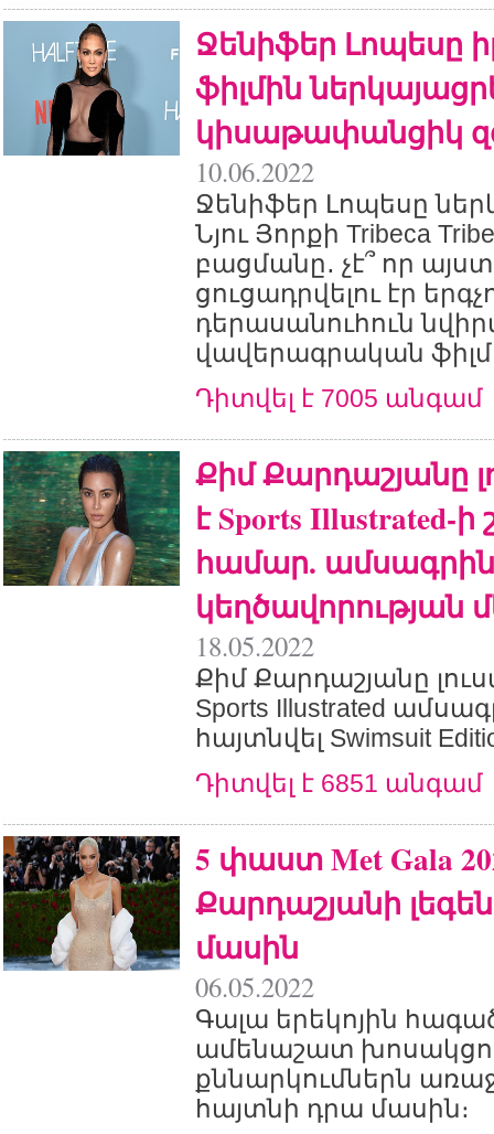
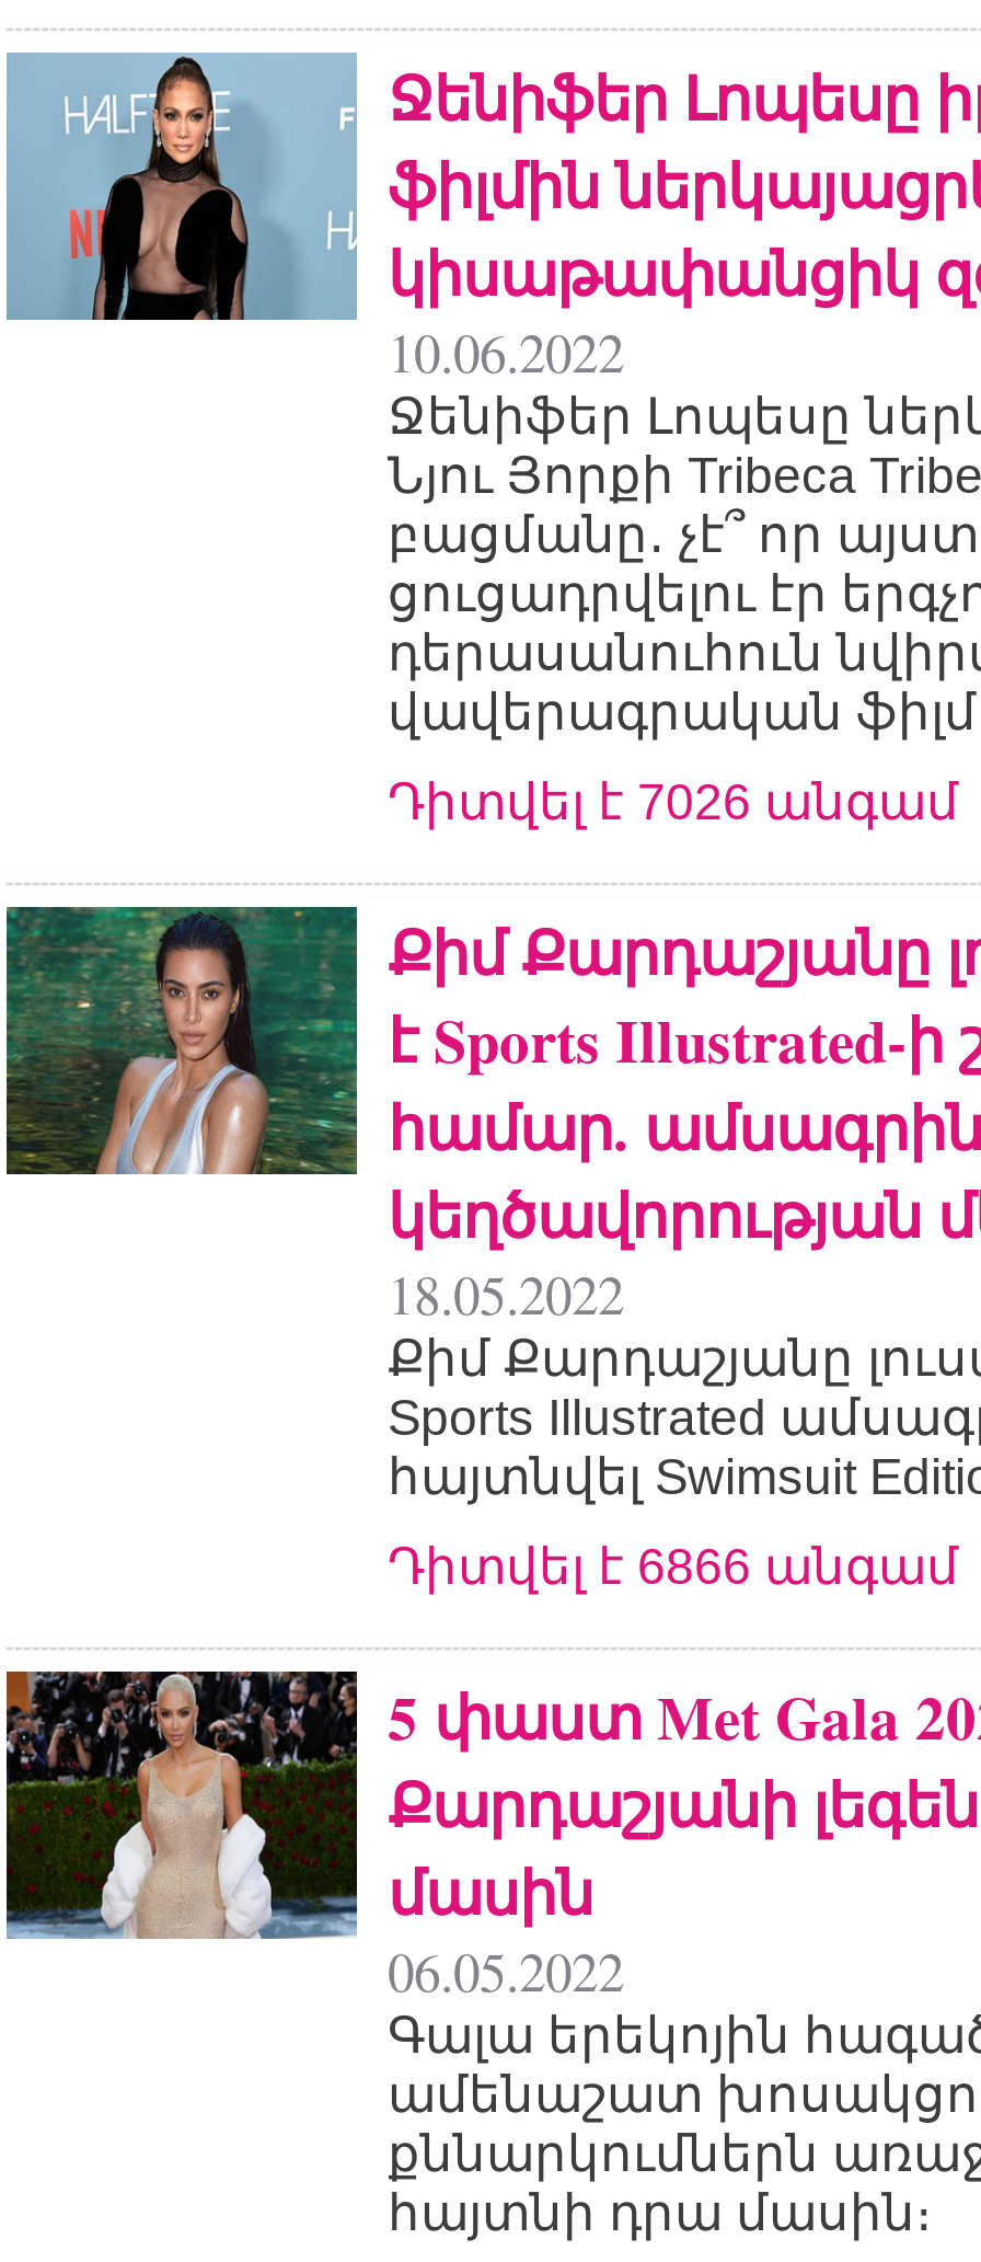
- Դիտվել է 7005 անգամ
+ Դիտվել է 7026 անգամ

- Դիտվել է 6851 անգամ
+ Դիտվել է 6866 անգամ
